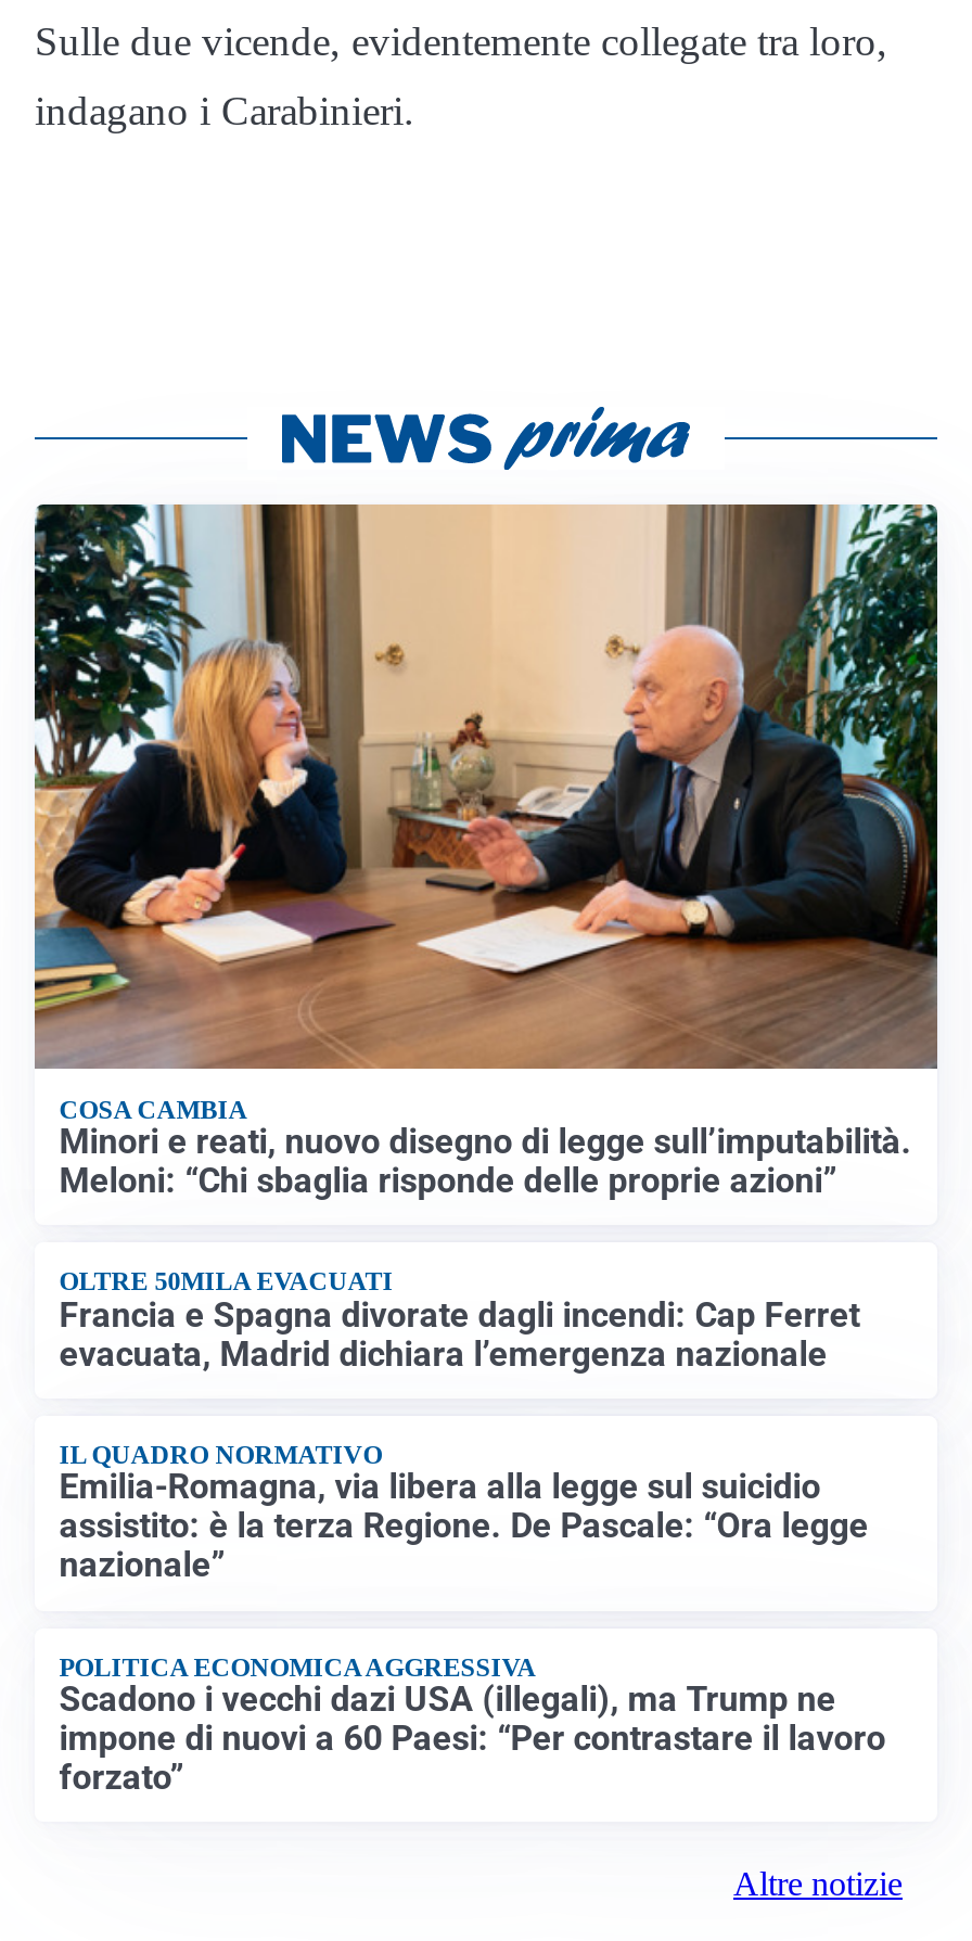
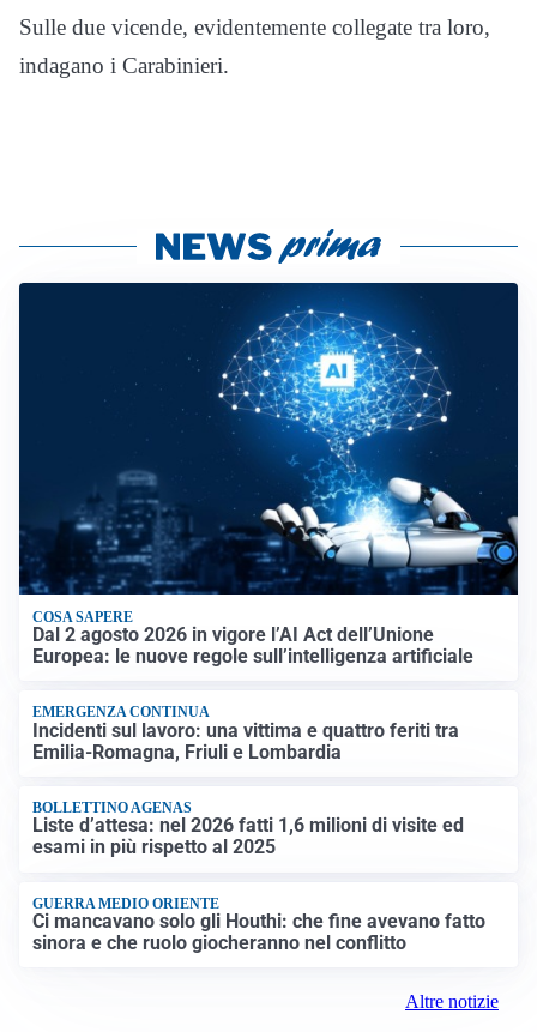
- [image]
- COSA CAMBIA
- Minori e reati, nuovo disegno di legge sull’imputabilità.
- Meloni: “Chi sbaglia risponde delle proprie azioni”
+ [image]
+ COSA SAPERE
+ Dal 2 agosto 2026 in vigore l’AI Act dell’Unione
+ Europea: le nuove regole sull’intelligenza artificiale

- OLTRE 50MILA EVACUATI
- Francia e Spagna divorate dagli incendi: Cap Ferret
- evacuata, Madrid dichiara l’emergenza nazionale
+ EMERGENZA CONTINUA
+ Incidenti sul lavoro: una vittima e quattro feriti tra
+ Emilia-Romagna, Friuli e Lombardia

- IL QUADRO NORMATIVO
- Emilia-Romagna, via libera alla legge sul suicidio
- assistito: è la terza Regione. De Pascale: “Ora legge
- nazionale”
+ BOLLETTINO AGENAS
+ Liste d’attesa: nel 2026 fatti 1,6 milioni di visite ed
+ esami in più rispetto al 2025

- POLITICA ECONOMICA AGGRESSIVA
- Scadono i vecchi dazi USA (illegali), ma Trump ne
- impone di nuovi a 60 Paesi: “Per contrastare il lavoro
- forzato”
+ GUERRA MEDIO ORIENTE
+ Ci mancavano solo gli Houthi: che fine avevano fatto
+ sinora e che ruolo giocheranno nel conflitto
